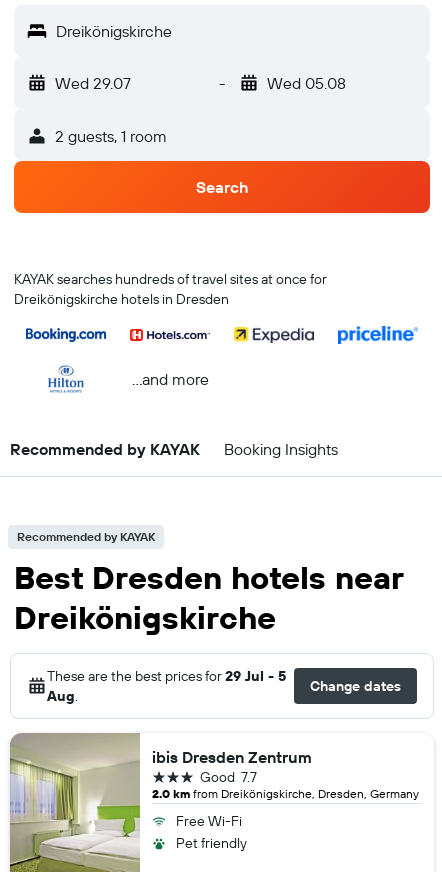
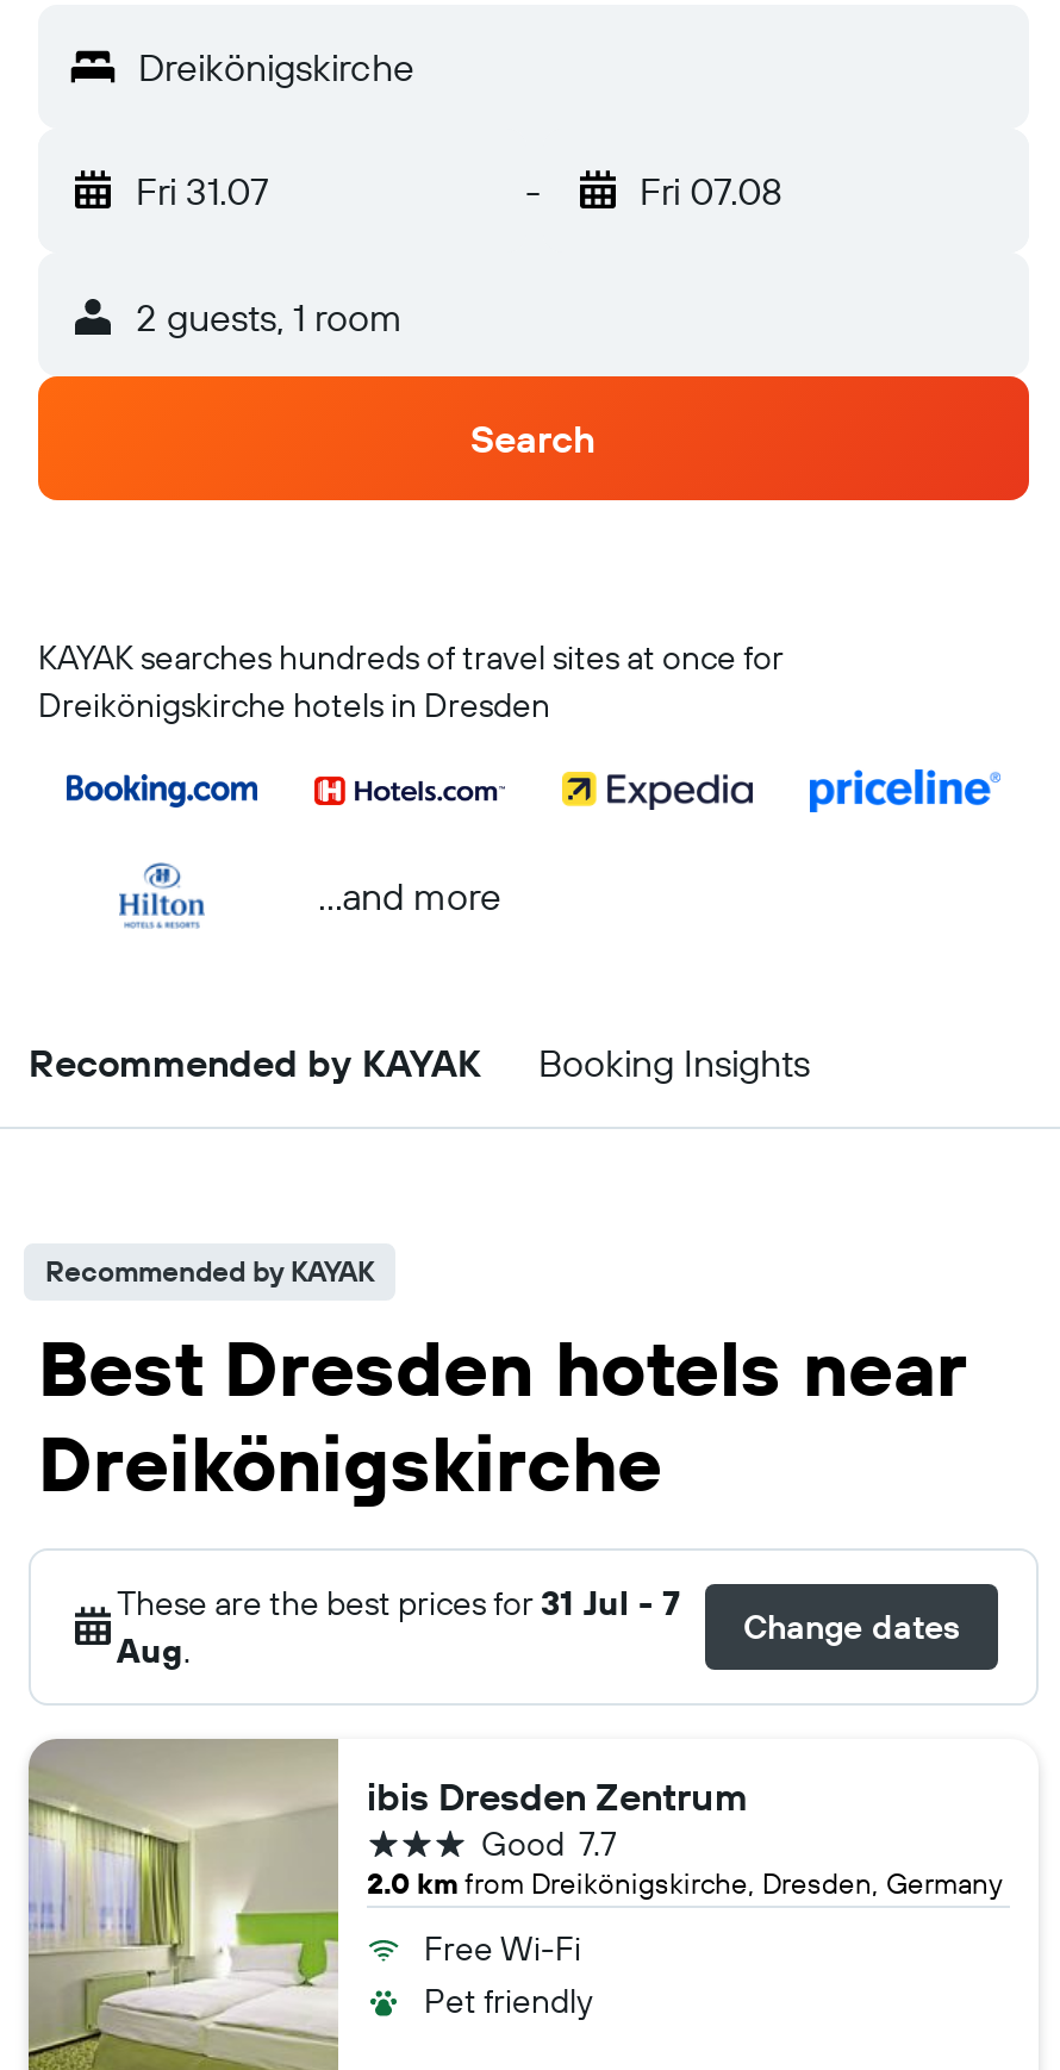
- Wed 29.07
+ Fri 31.07

- Wed 05.08
+ Fri 07.08

- These are the best prices for 29 Jul - 5
+ These are the best prices for 31 Jul - 7
